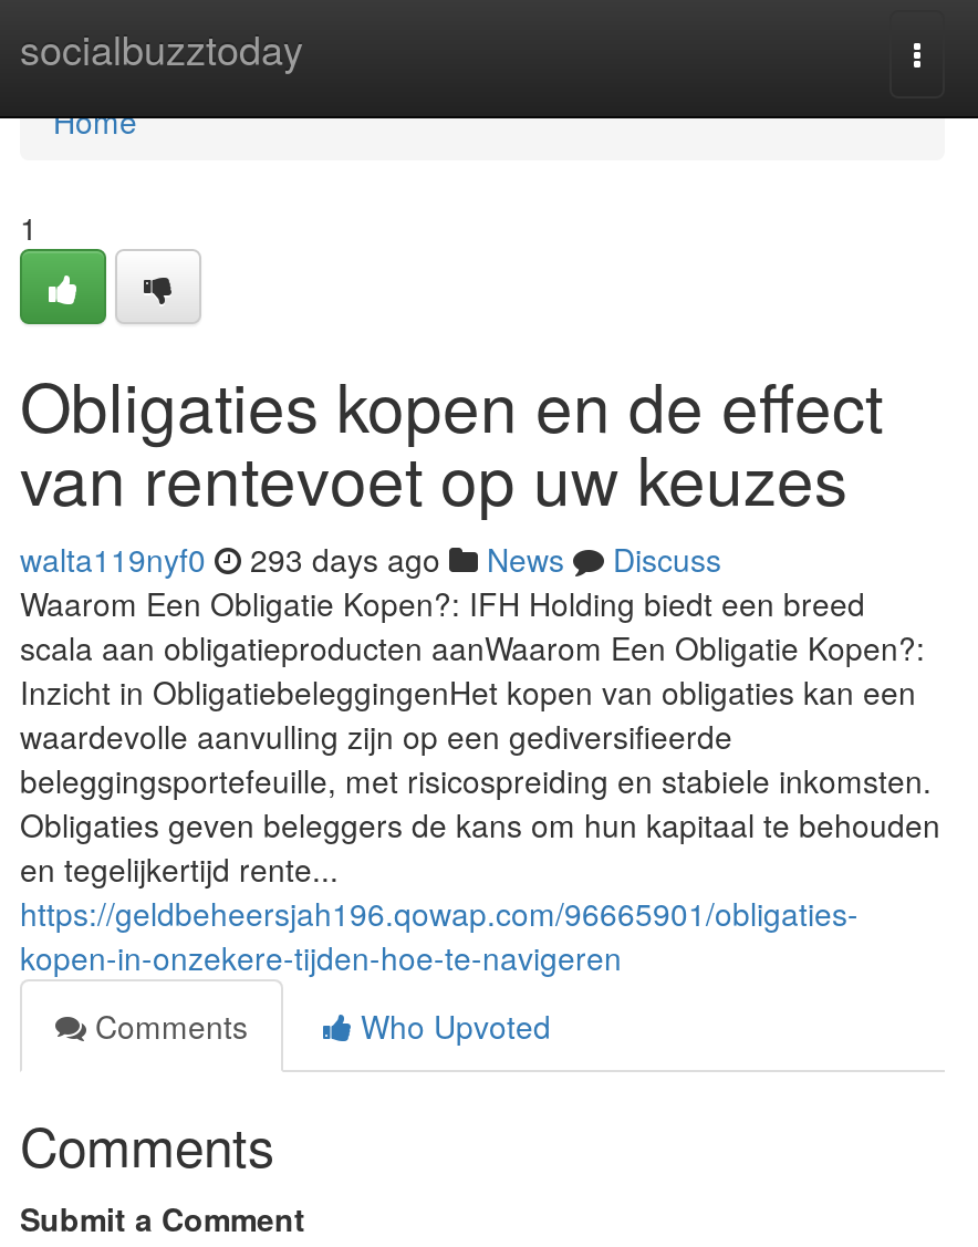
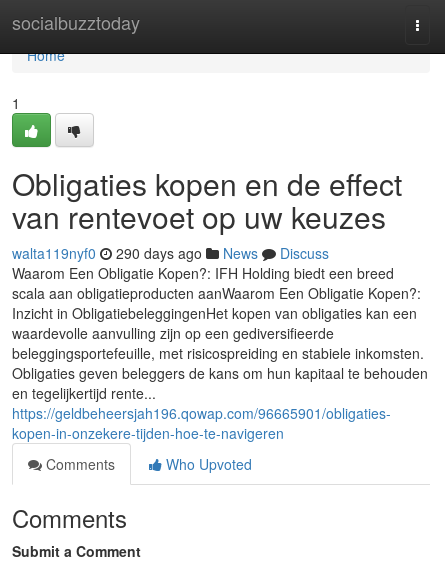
- walta119nyf0 293 days ago News Discuss
+ walta119nyf0 290 days ago News Discuss
